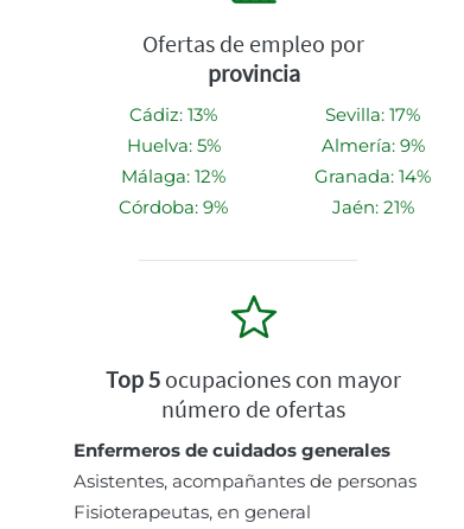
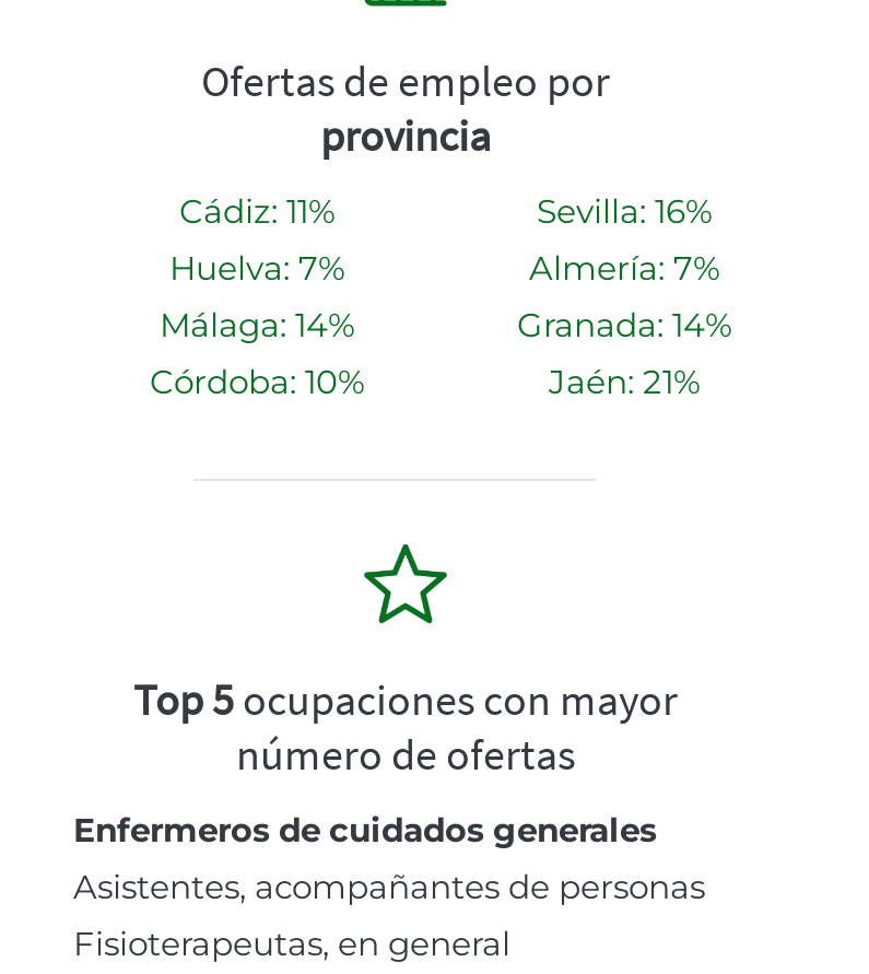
- Cádiz: 13%
+ Cádiz: 11%

- Sevilla: 17%
+ Sevilla: 16%

- Huelva: 5%
+ Huelva: 7%

- Almería: 9%
+ Almería: 7%

- Málaga: 12%
+ Málaga: 14%

- Córdoba: 9%
+ Córdoba: 10%
